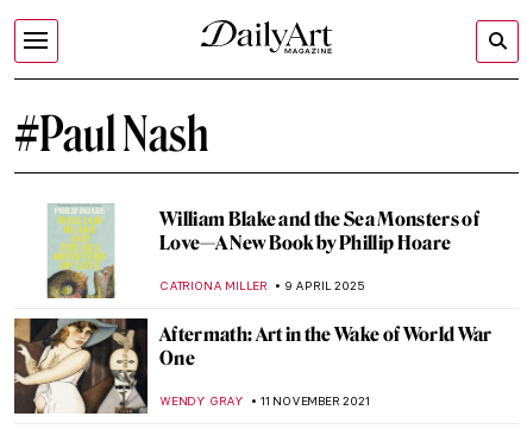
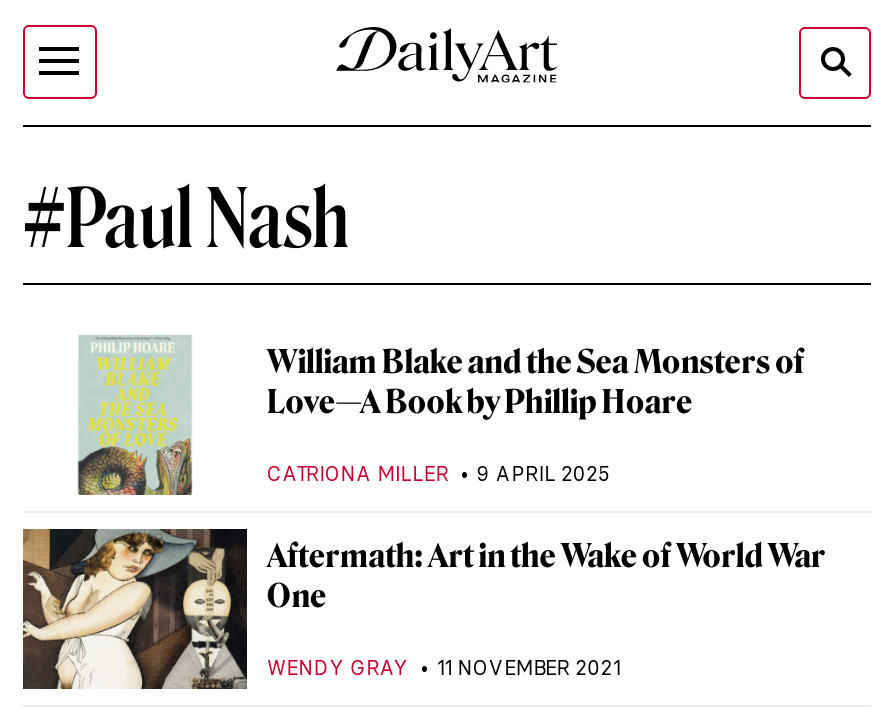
- Love—A New Book by Phillip Hoare
+ Love—A Book by Phillip Hoare
